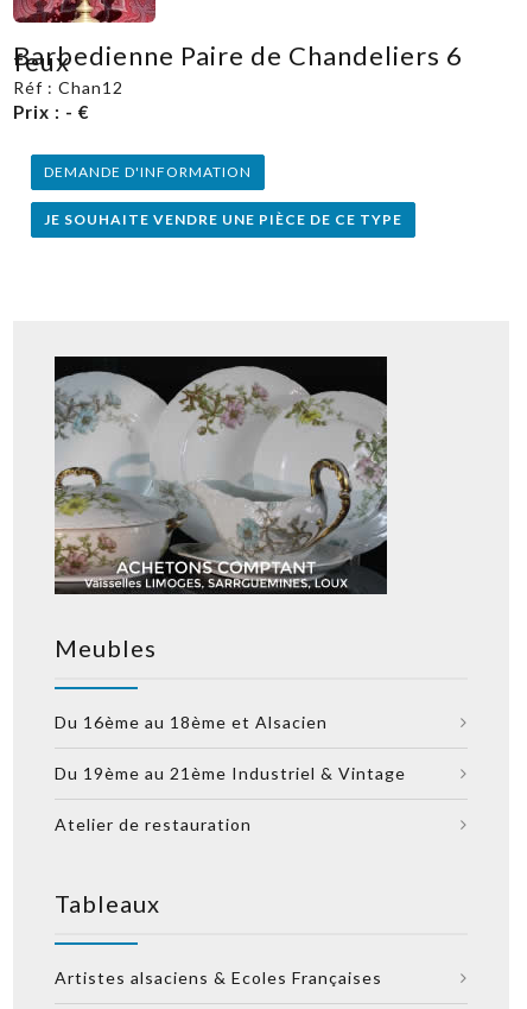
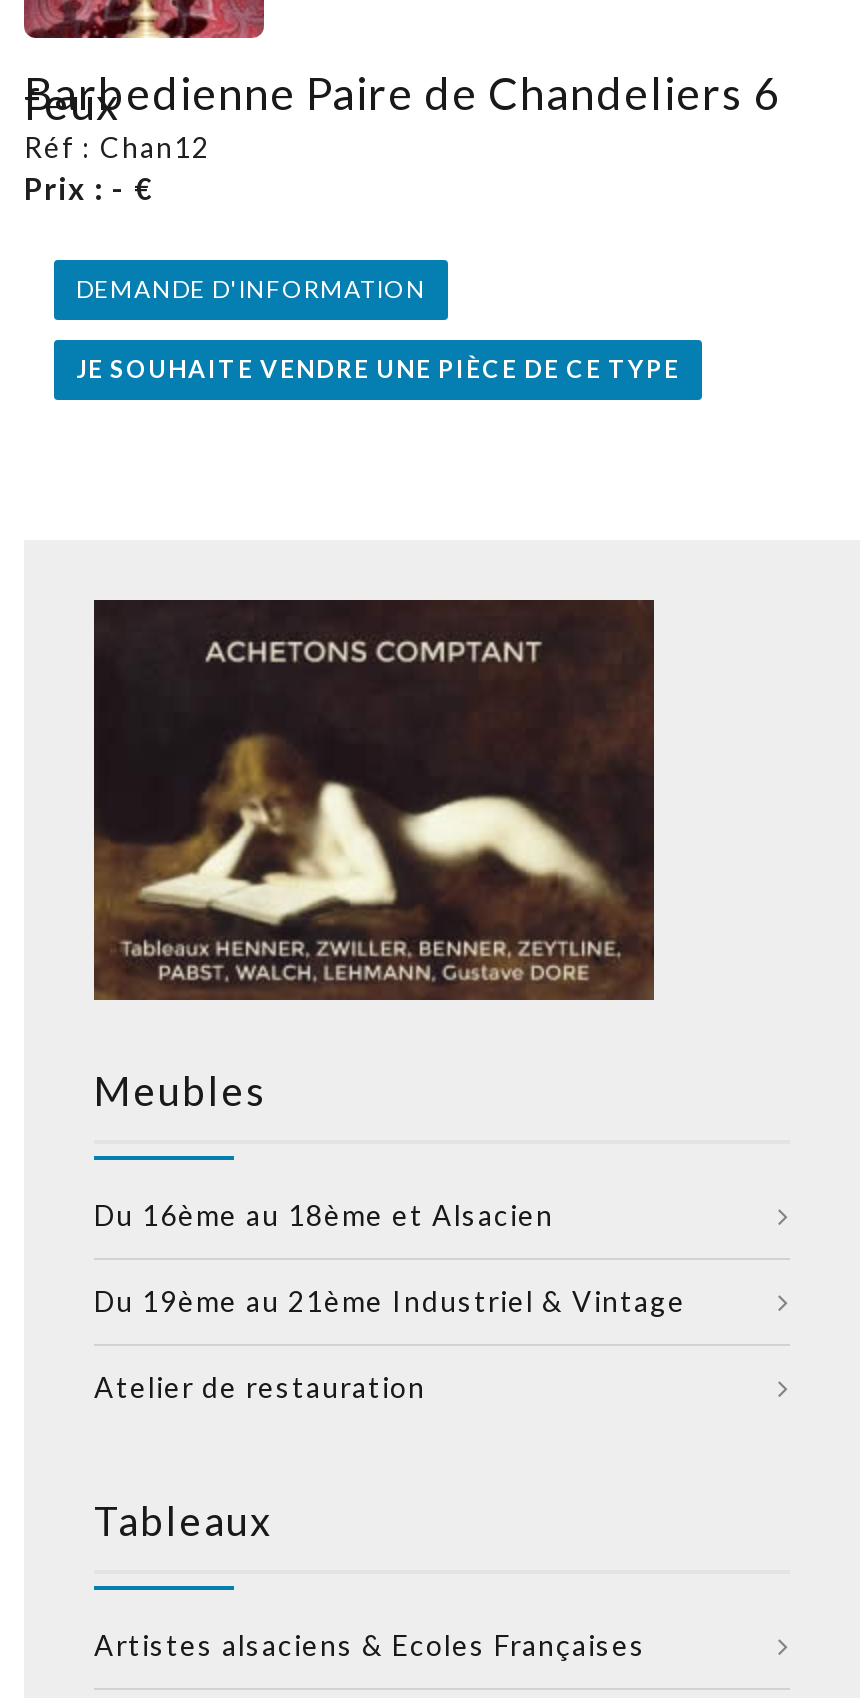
- [image]
+ [image]
